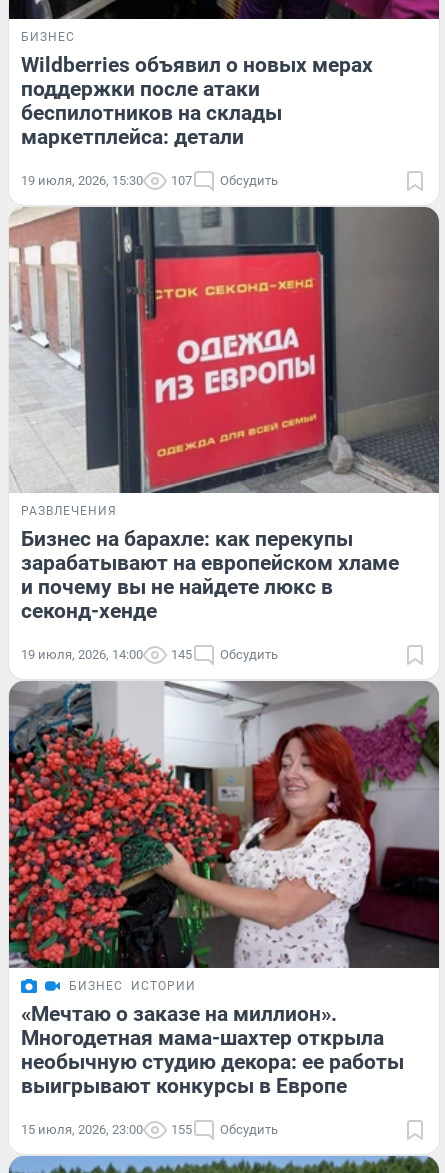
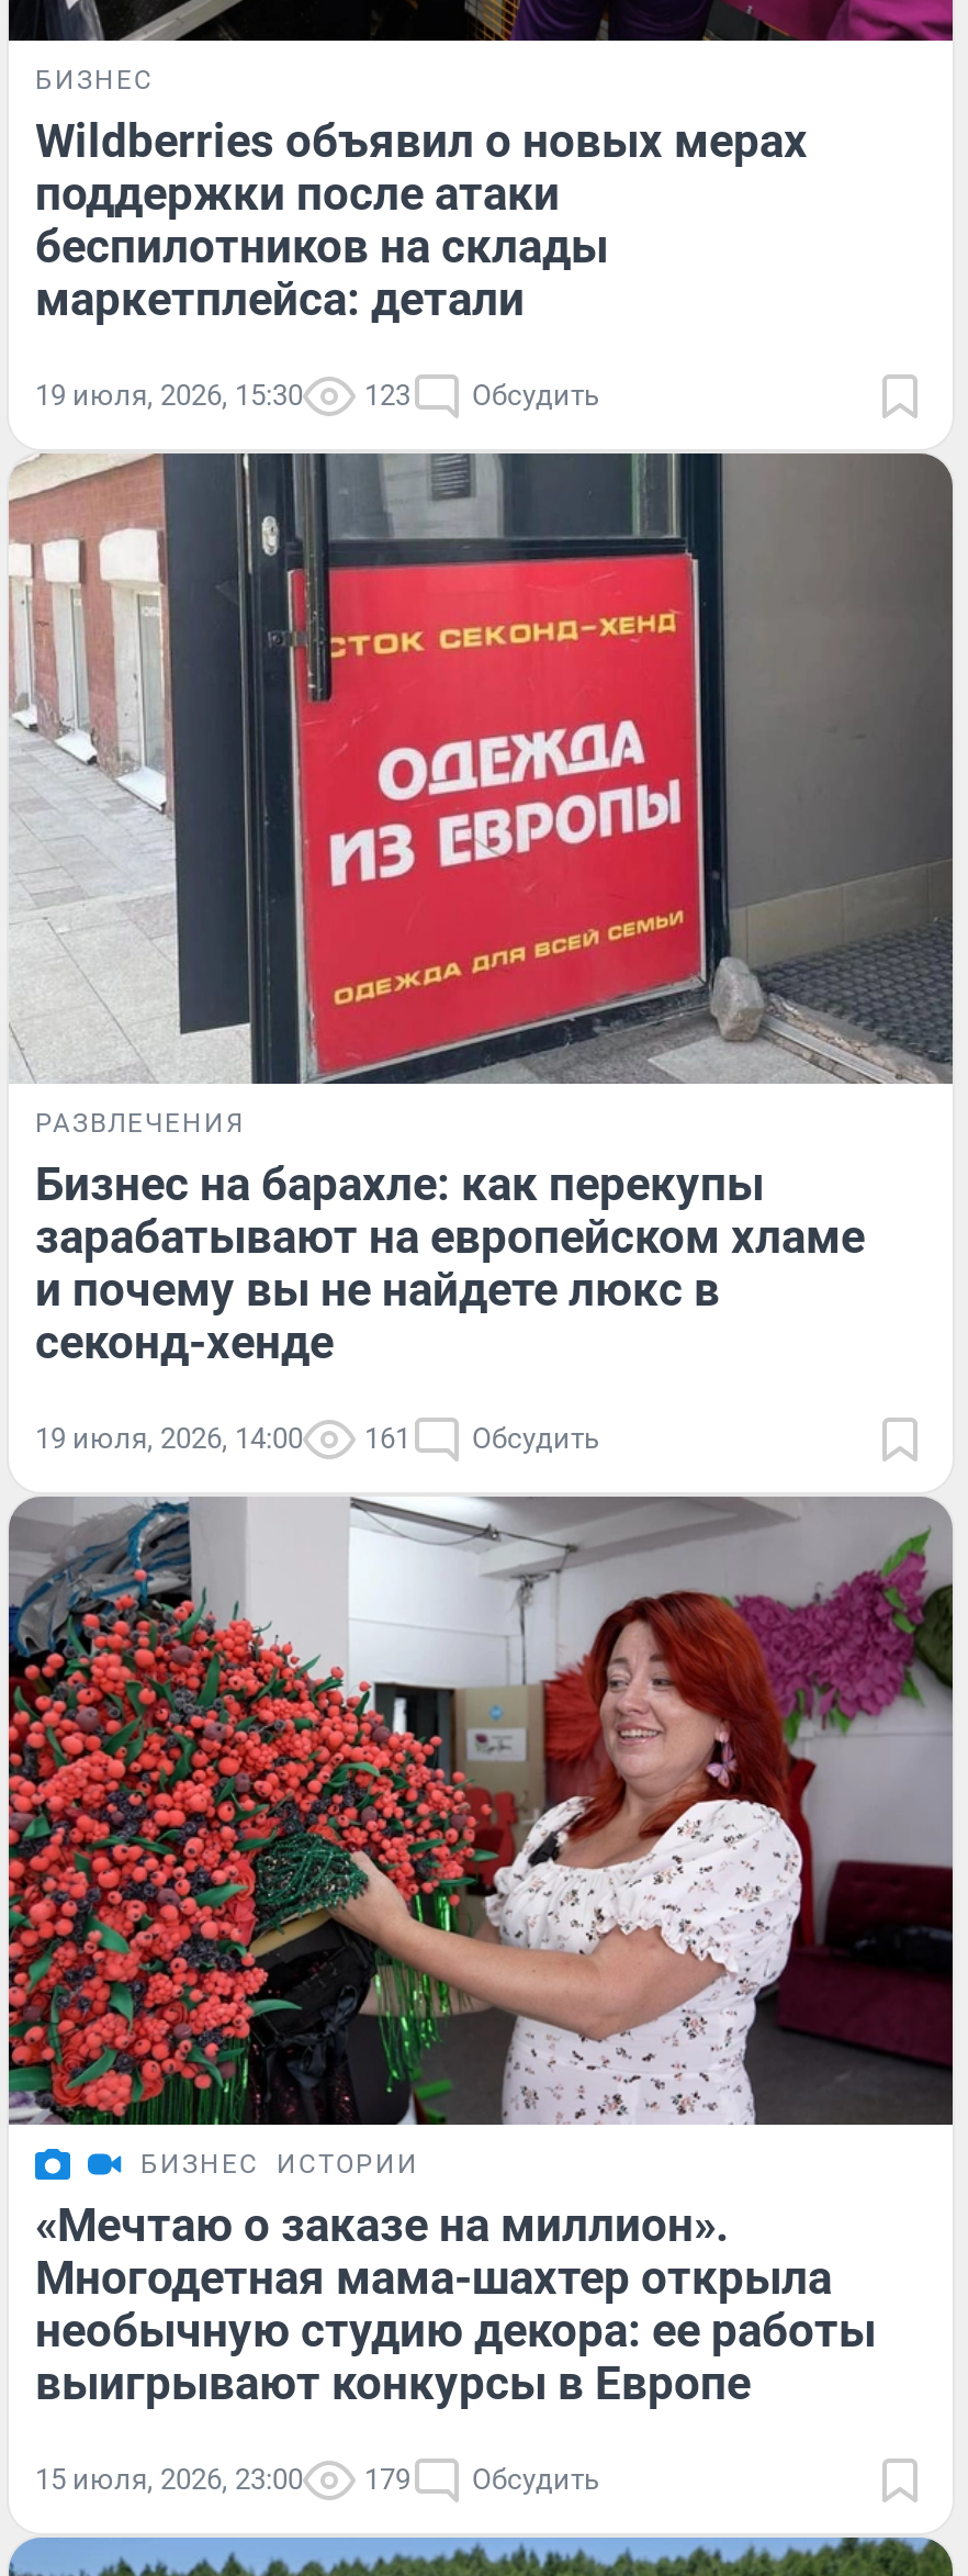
- 19 июля, 2026, 15:30 107 Обсудить
+ 19 июля, 2026, 15:30 123 Обсудить

- 19 июля, 2026, 14:00 145 Обсудить
+ 19 июля, 2026, 14:00 161 Обсудить

- 15 июля, 2026, 23:00 155 Обсудить
+ 15 июля, 2026, 23:00 179 Обсудить
